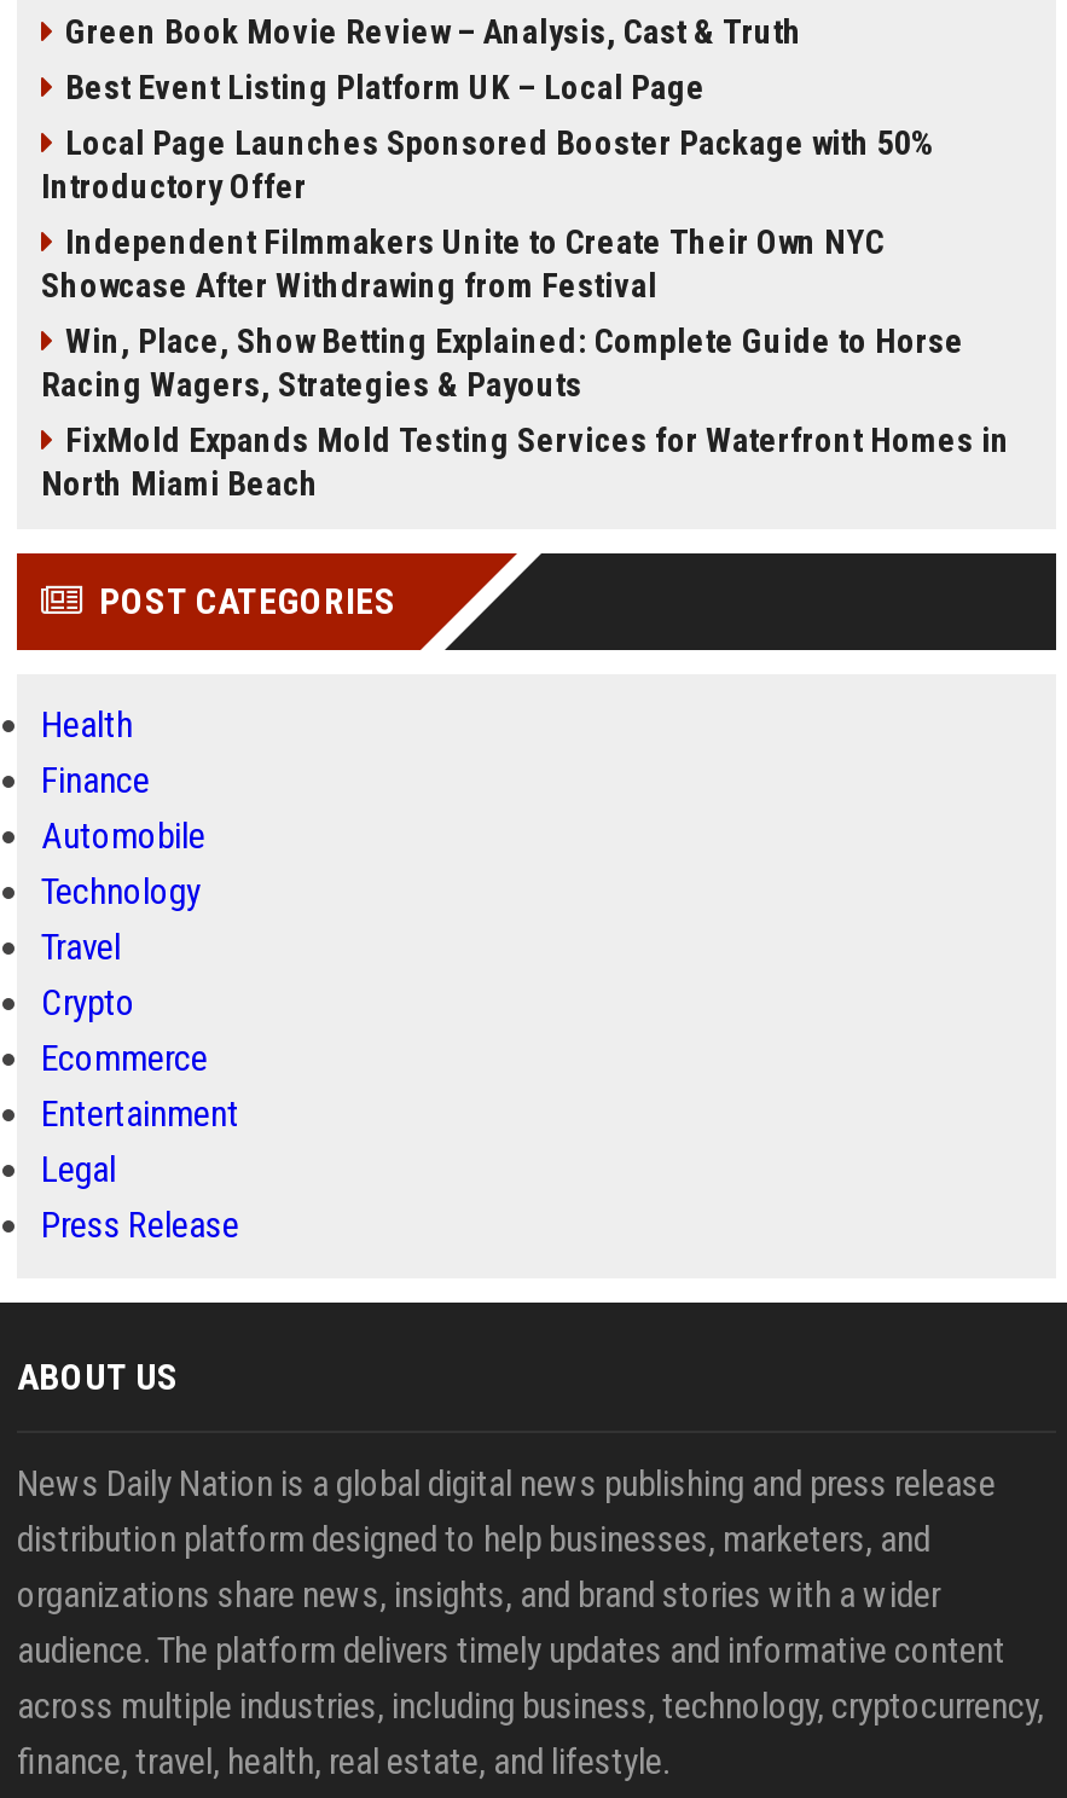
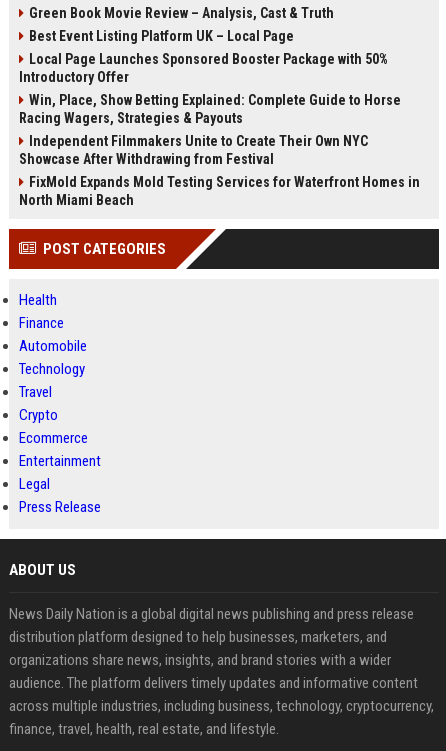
moved down: Independent Filmmakers Unite to Create Their Own NYC | Showcase After Withdrawing from Festival

moved up: Win, Place, Show Betting Explained: Complete Guide to Horse | Racing Wagers, Strategies & Payouts
